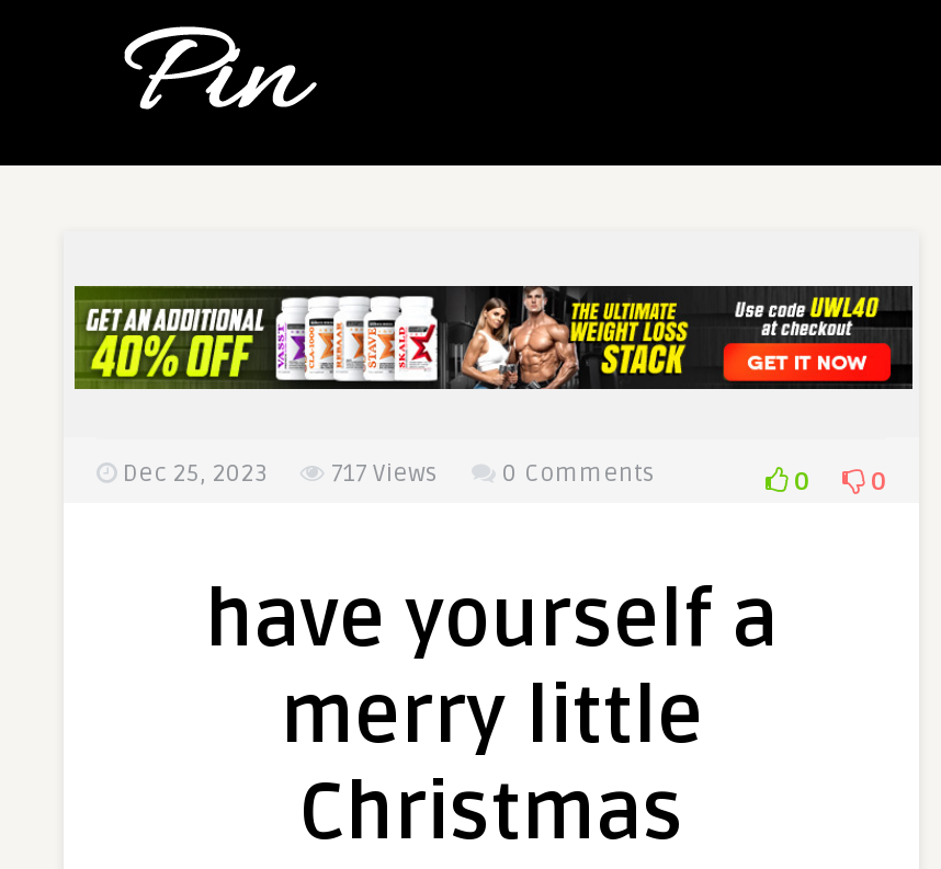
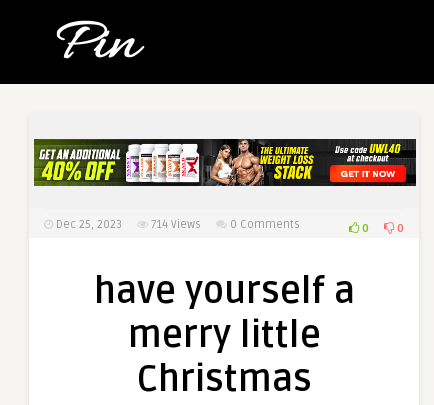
- Dec 25, 2023 717 Views
+ Dec 25, 2023 714 Views
